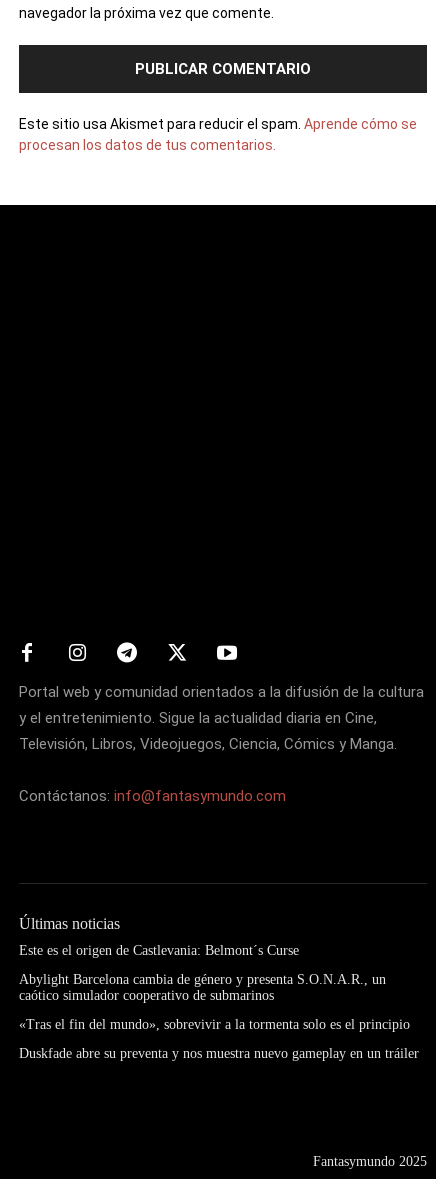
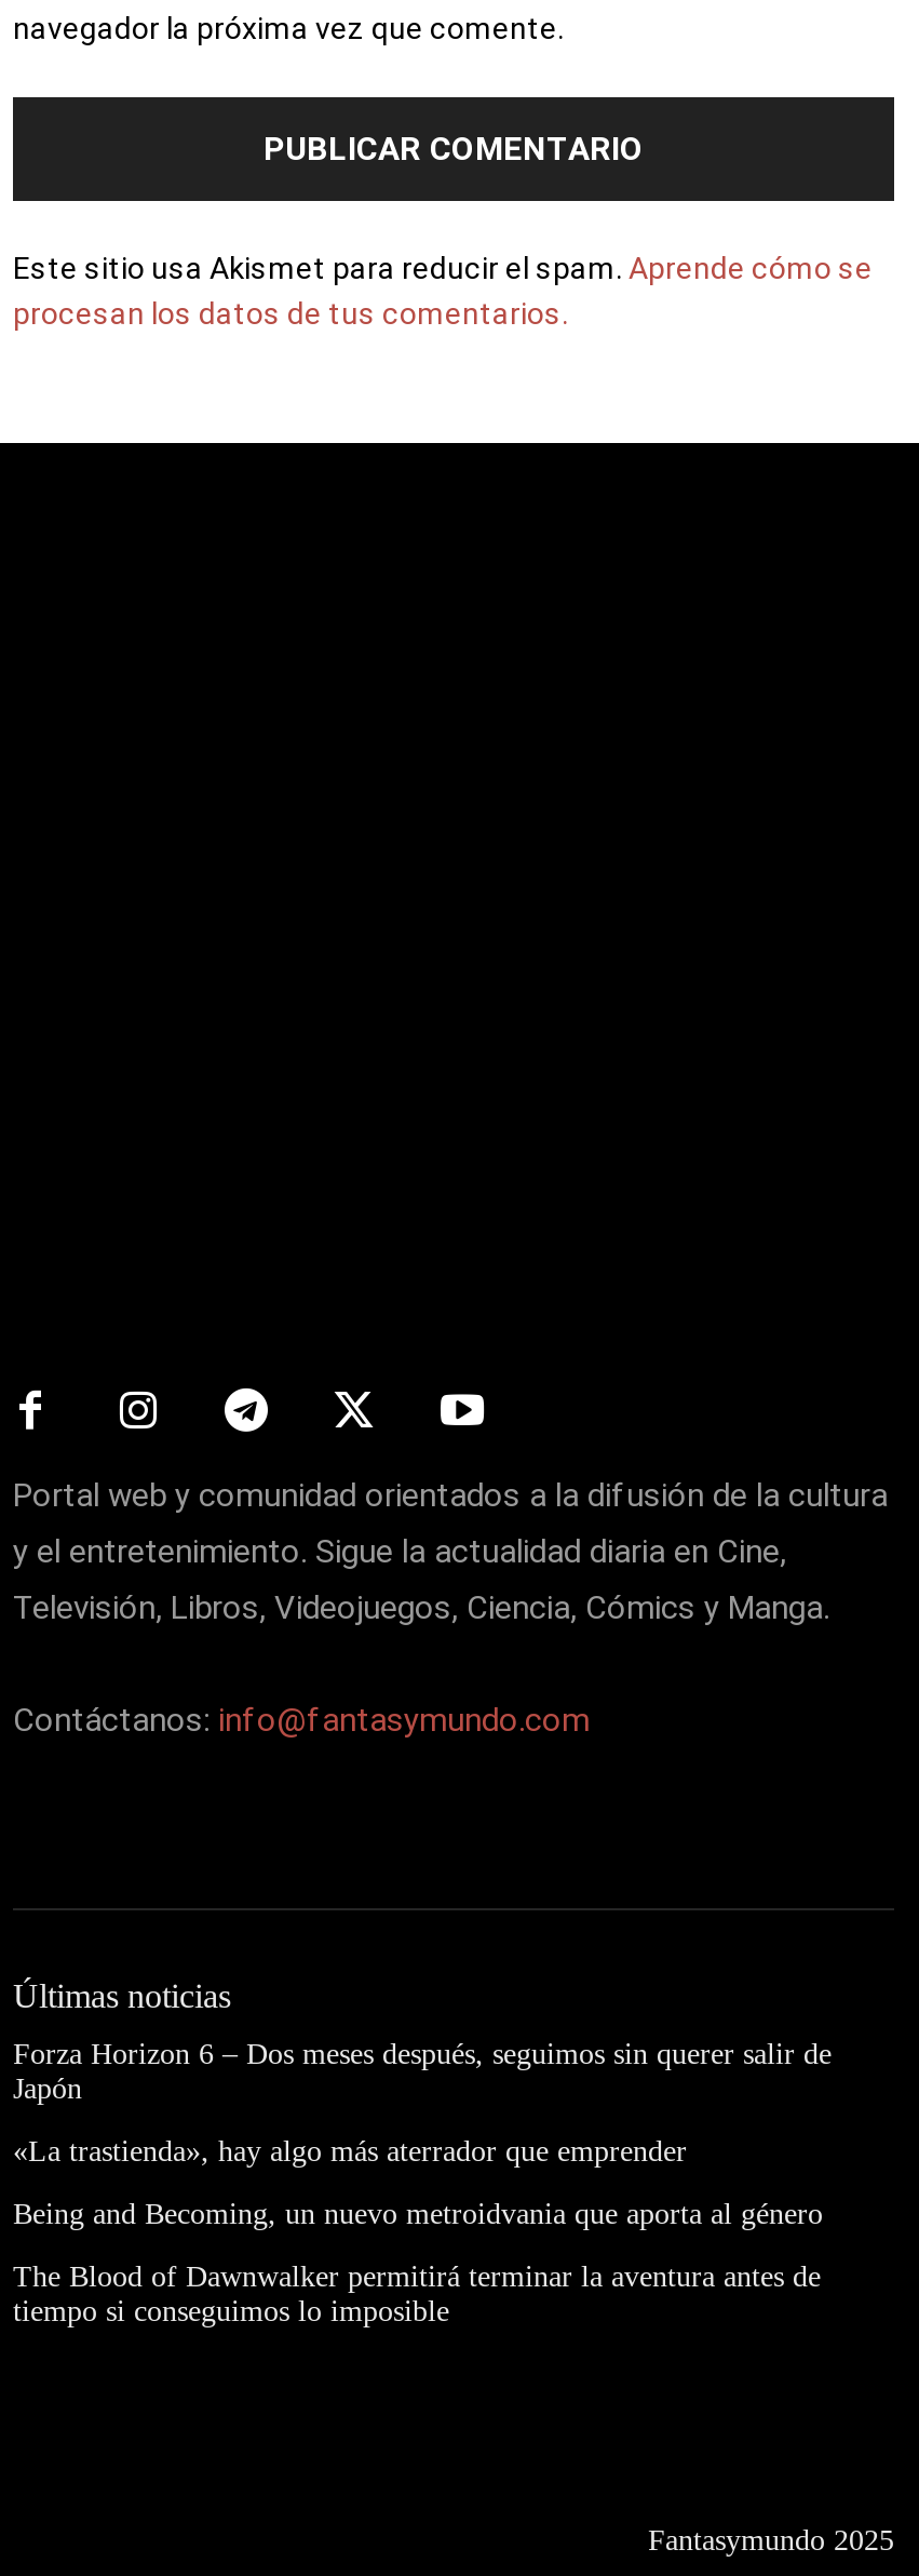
- Este es el origen de Castlevania: Belmont´s Curse
+ Forza Horizon 6 – Dos meses después, seguimos sin querer salir de
+ Japón

- Abylight Barcelona cambia de género y presenta S.O.N.A.R., un
- caótico simulador cooperativo de submarinos
+ «La trastienda», hay algo más aterrador que emprender

- «Tras el fin del mundo», sobrevivir a la tormenta solo es el principio
+ Being and Becoming, un nuevo metroidvania que aporta al género

- Duskfade abre su preventa y nos muestra nuevo gameplay en un tráiler
+ The Blood of Dawnwalker permitirá terminar la aventura antes de
+ tiempo si conseguimos lo imposible
